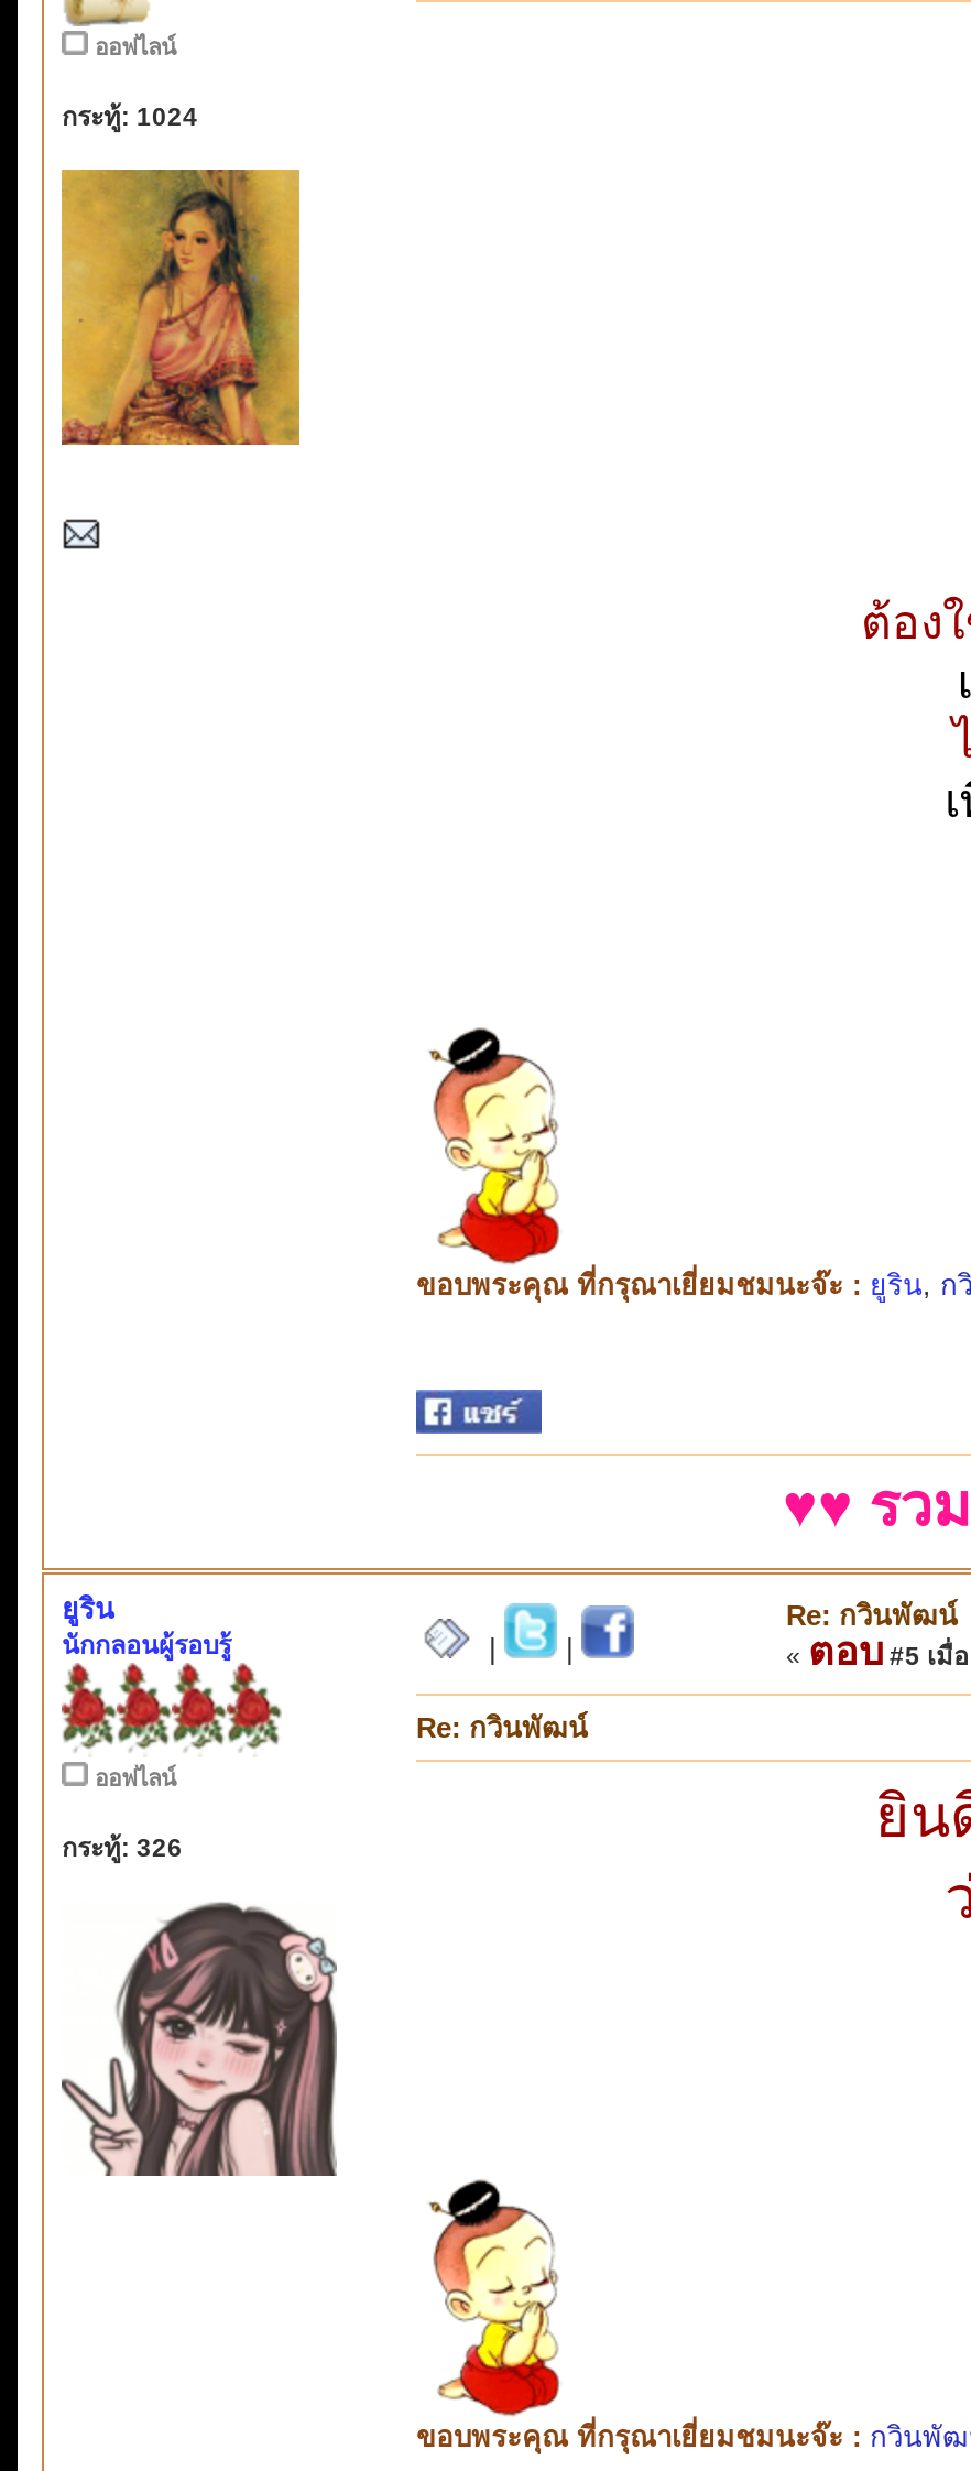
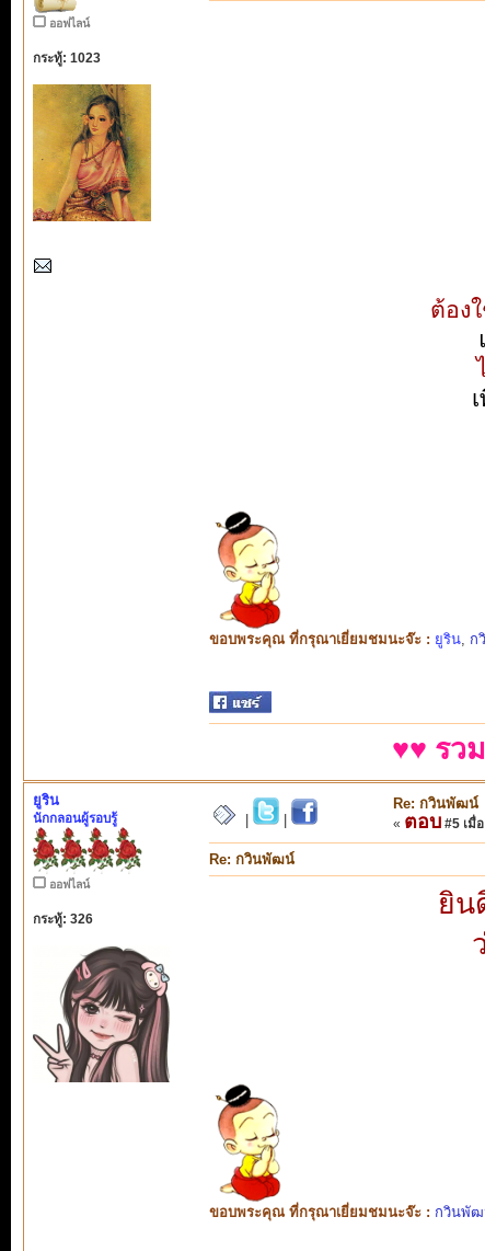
- กระทู้: 1024
+ กระทู้: 1023
